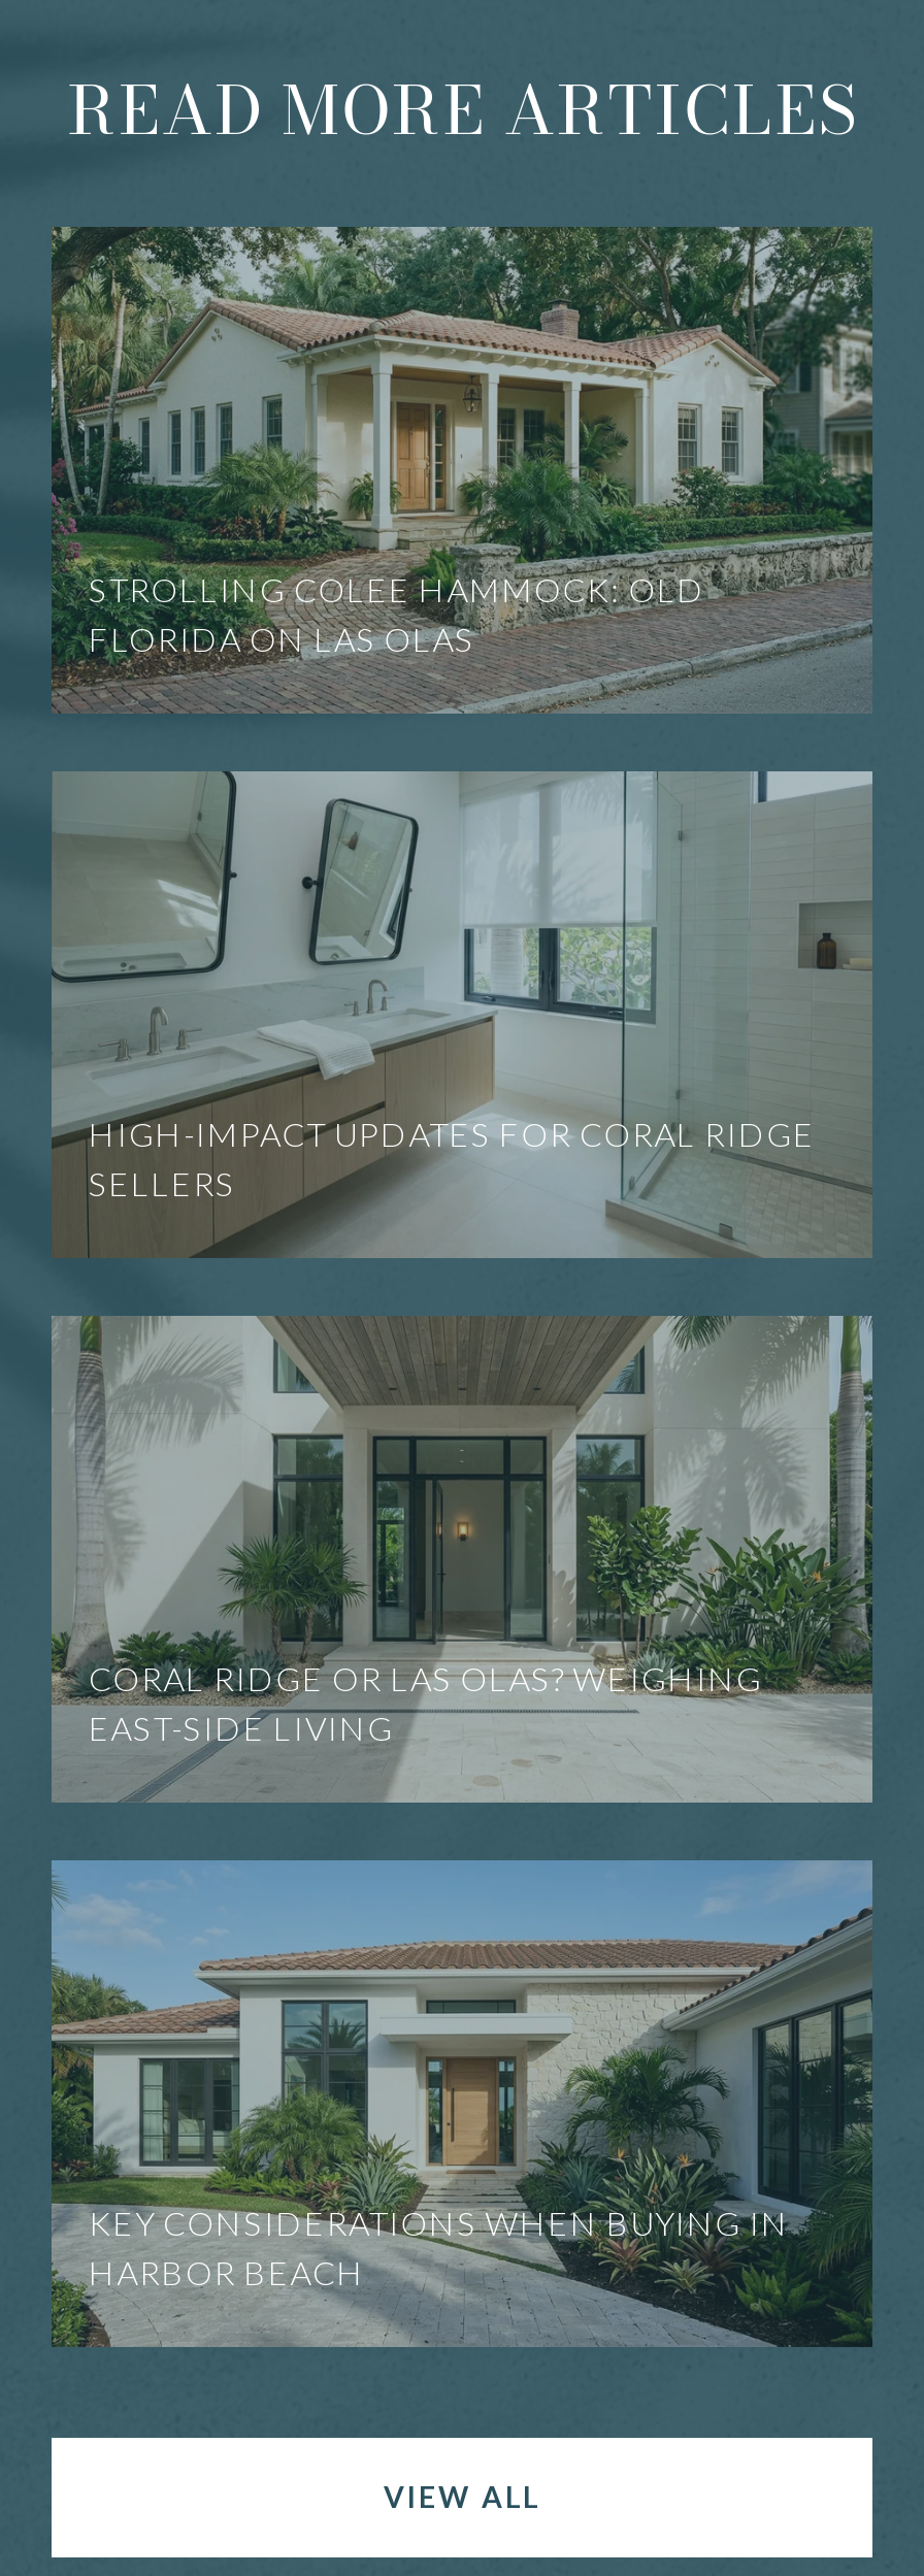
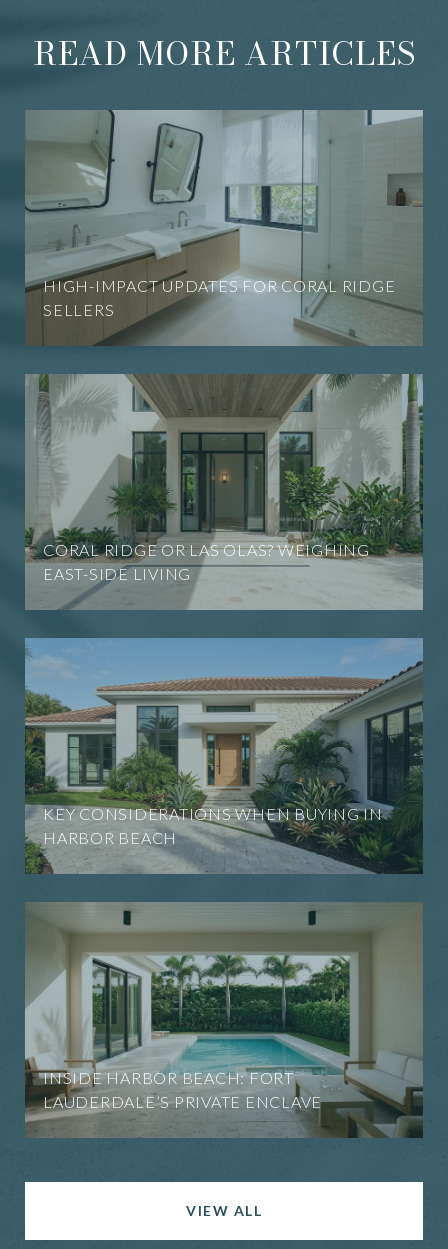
- [image]
- STROLLING COLEE HAMMOCK: OLD
- FLORIDA ON LAS OLAS

moved up: [image] | HIGH-IMPACT UPDATES FOR CORAL RIDGE | SELLERS | CORAL RIDGE OR LAS OLAS? WEIGHING | EAST-SIDE LIVING | HARBOR BEACH

+ [image]
+ INSIDE HARBOR BEACH: FORT
+ LAUDERDALE’S PRIVATE ENCLAVE
